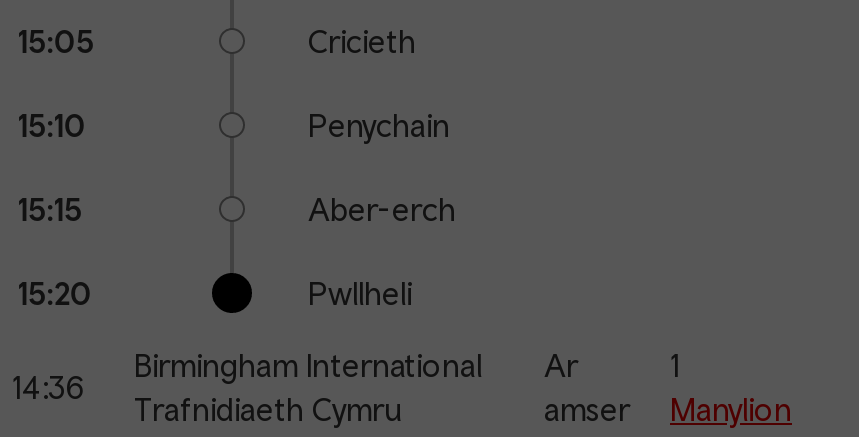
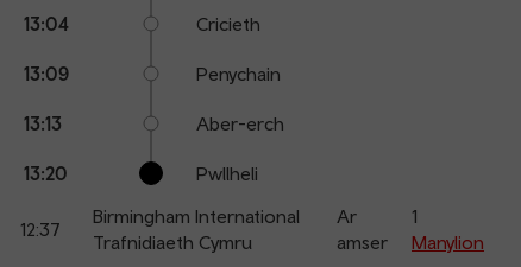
- 15:05
+ 13:04

- 15:10
+ 13:09

- 15:15
+ 13:13

- 15:20
+ 13:20

- 14:36
+ 12:37
